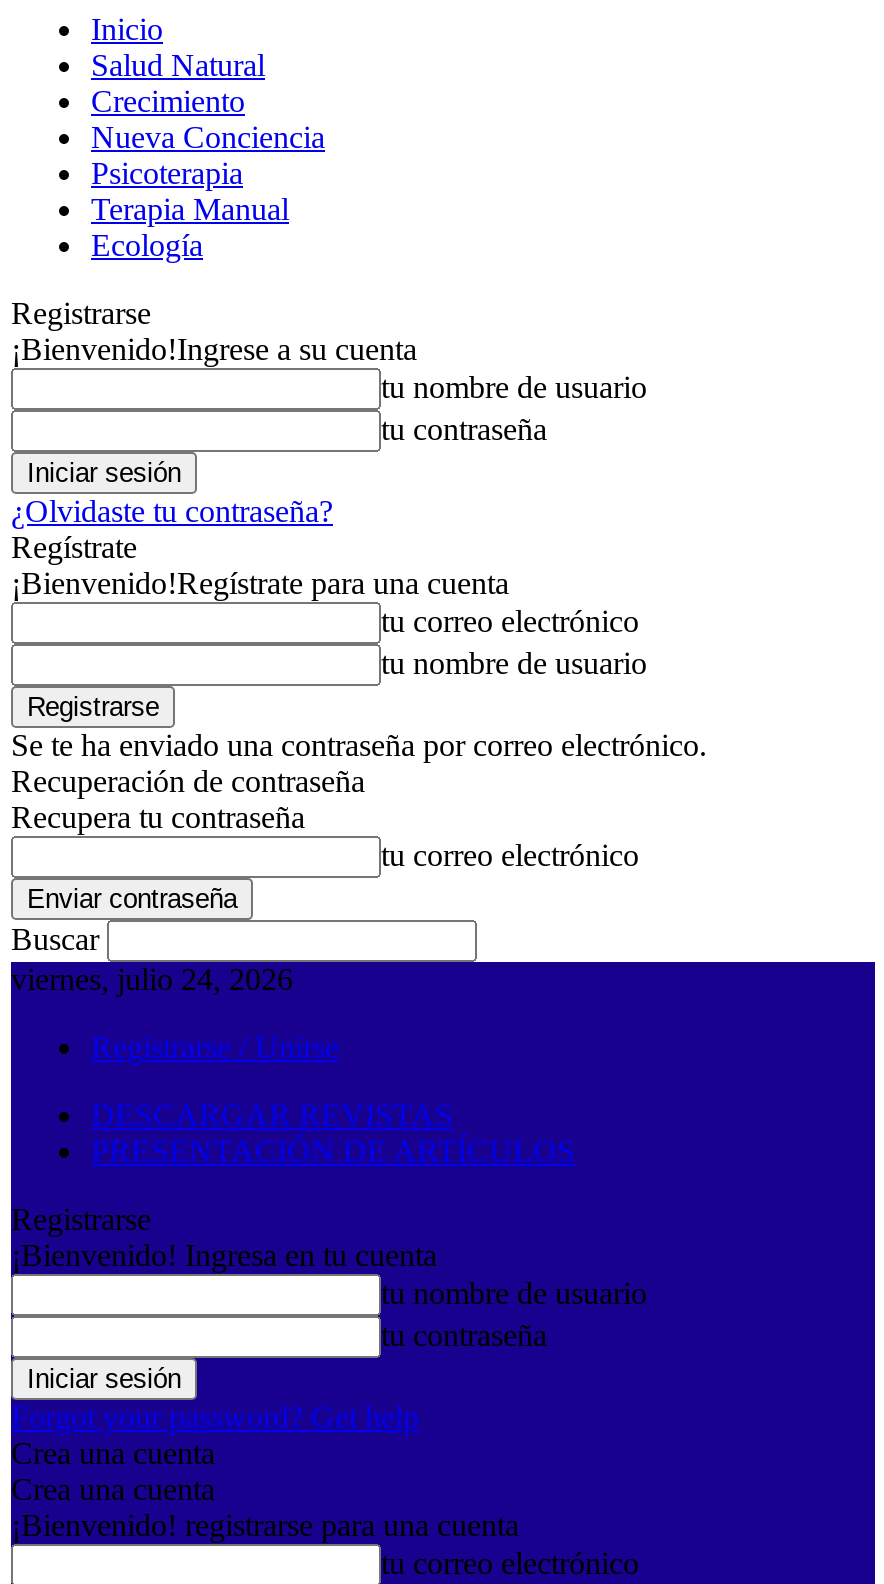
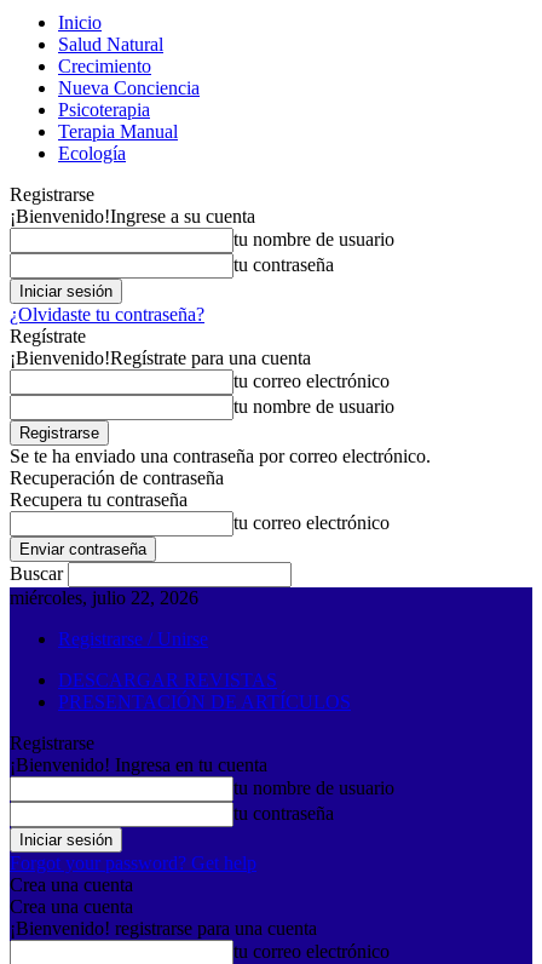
- viernes, julio 24, 2026
+ miércoles, julio 22, 2026
